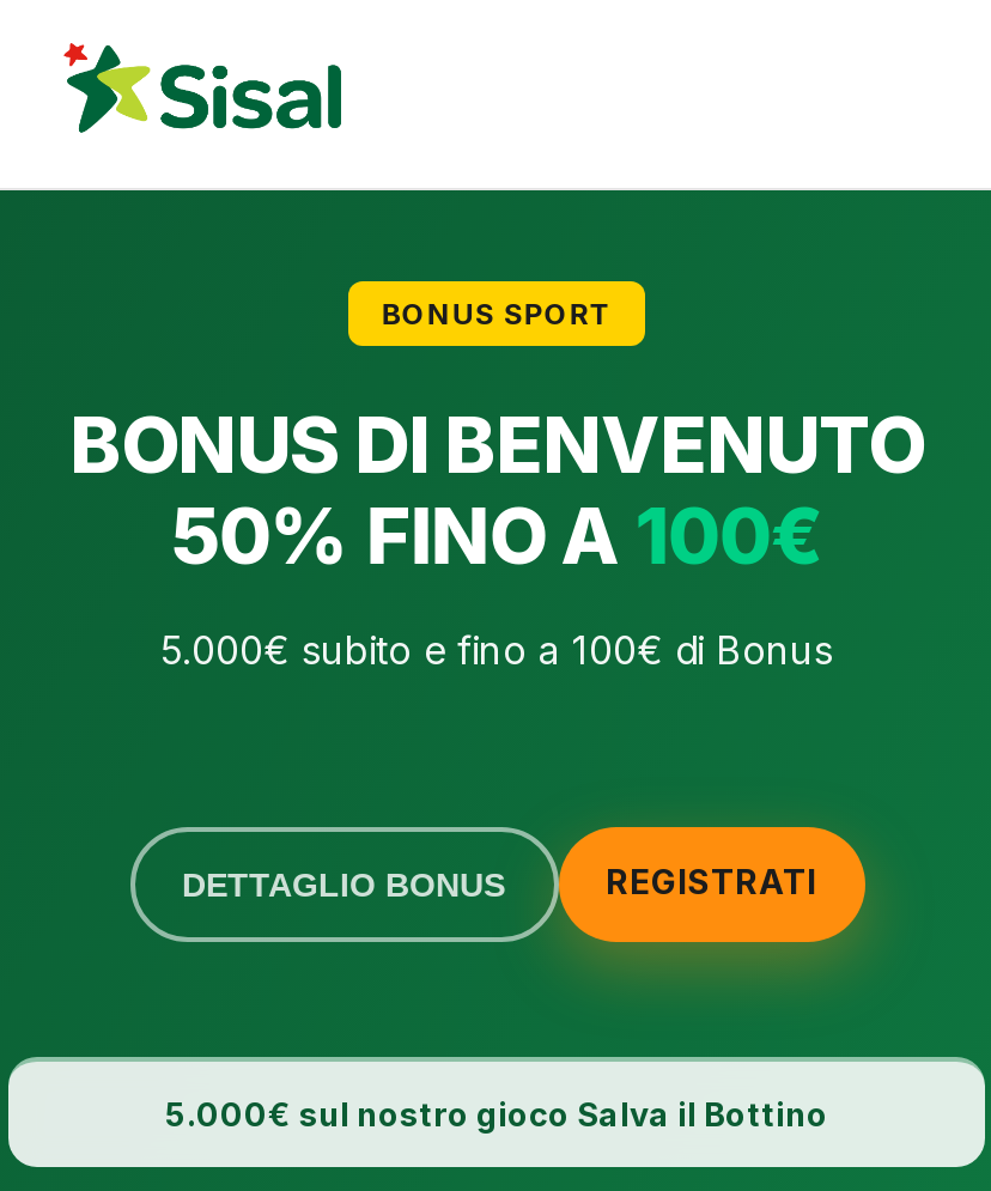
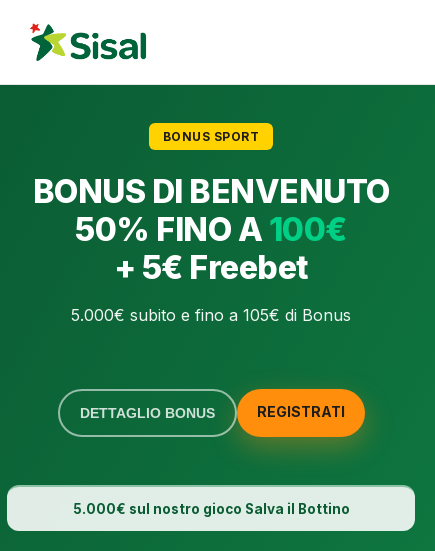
- 5.000€ subito e fino a 100€ di Bonus
+ + 5€ Freebet
+ 5.000€ subito e fino a 105€ di Bonus
